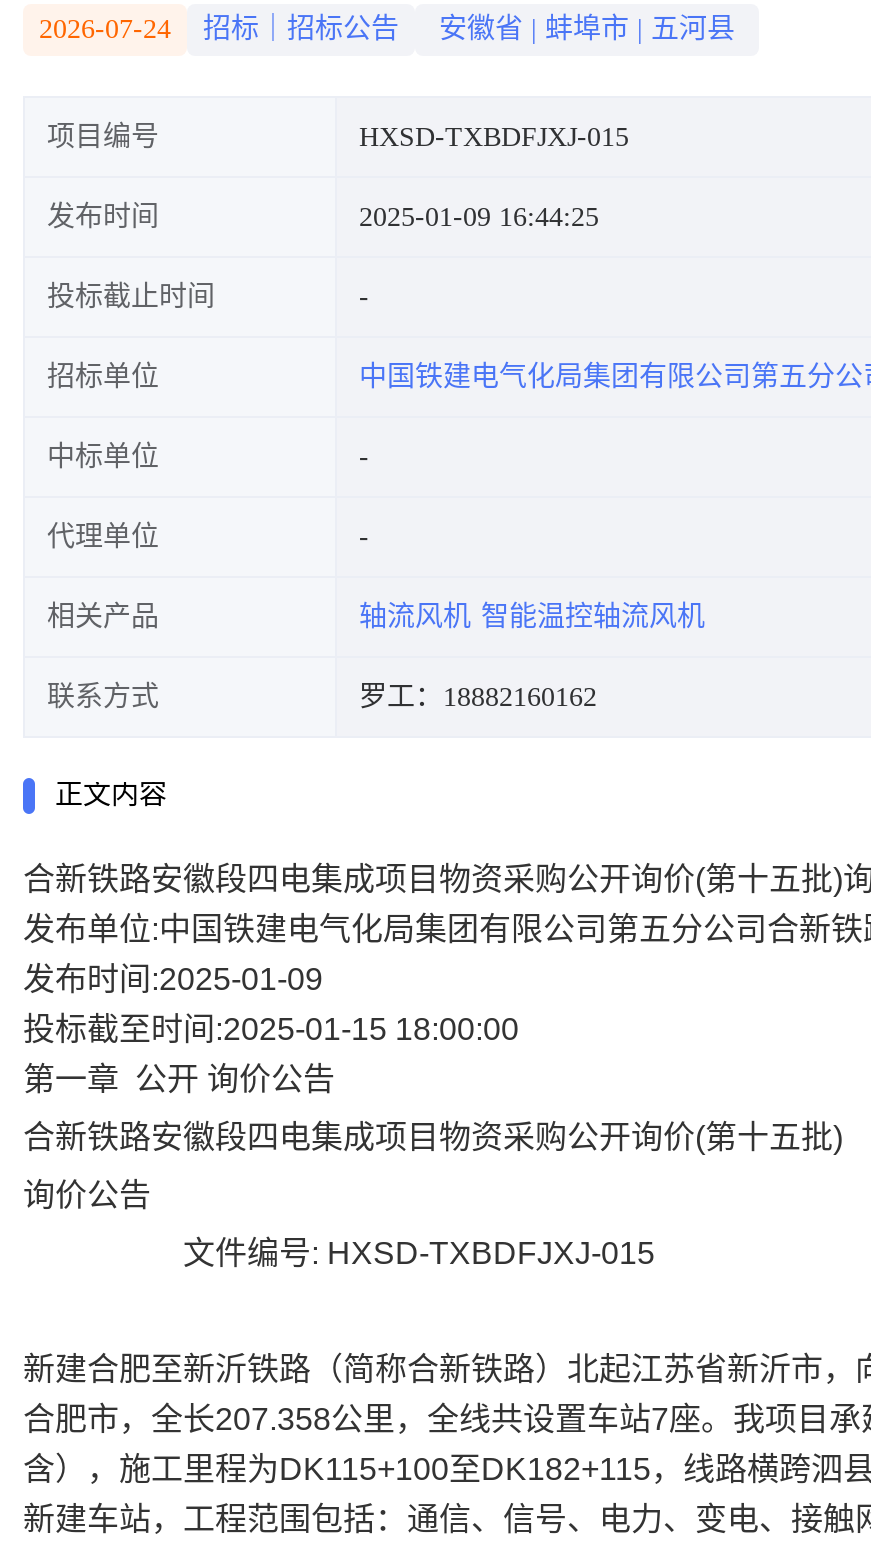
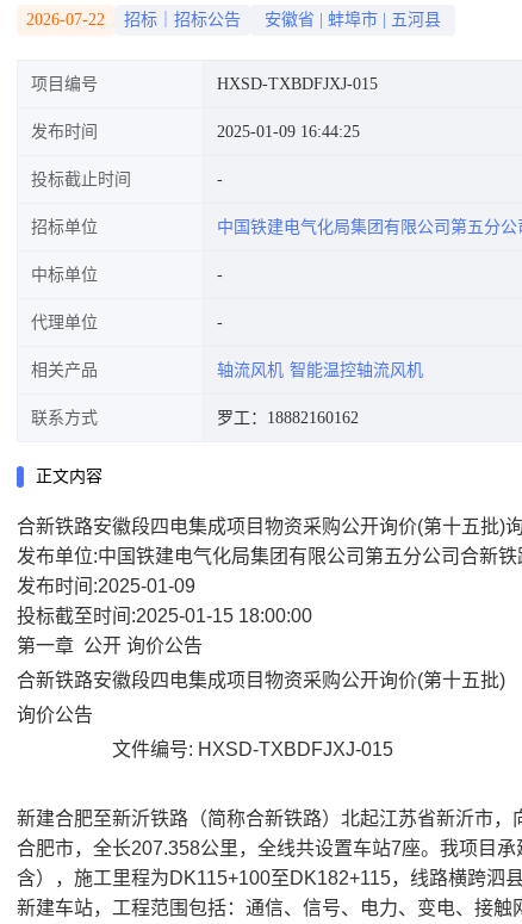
- 2026-07-24
+ 2026-07-22
